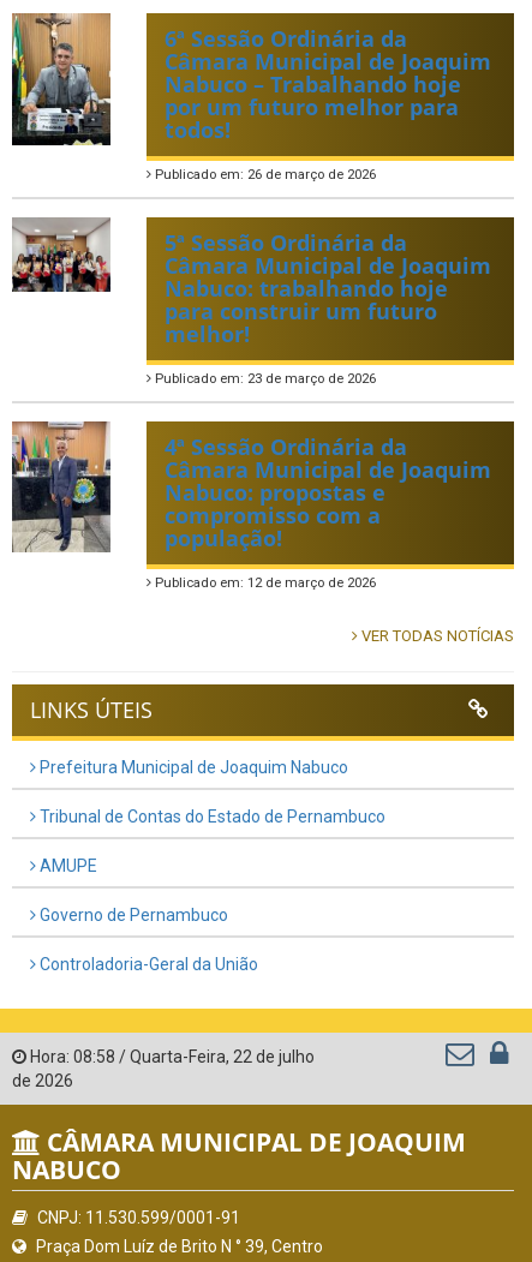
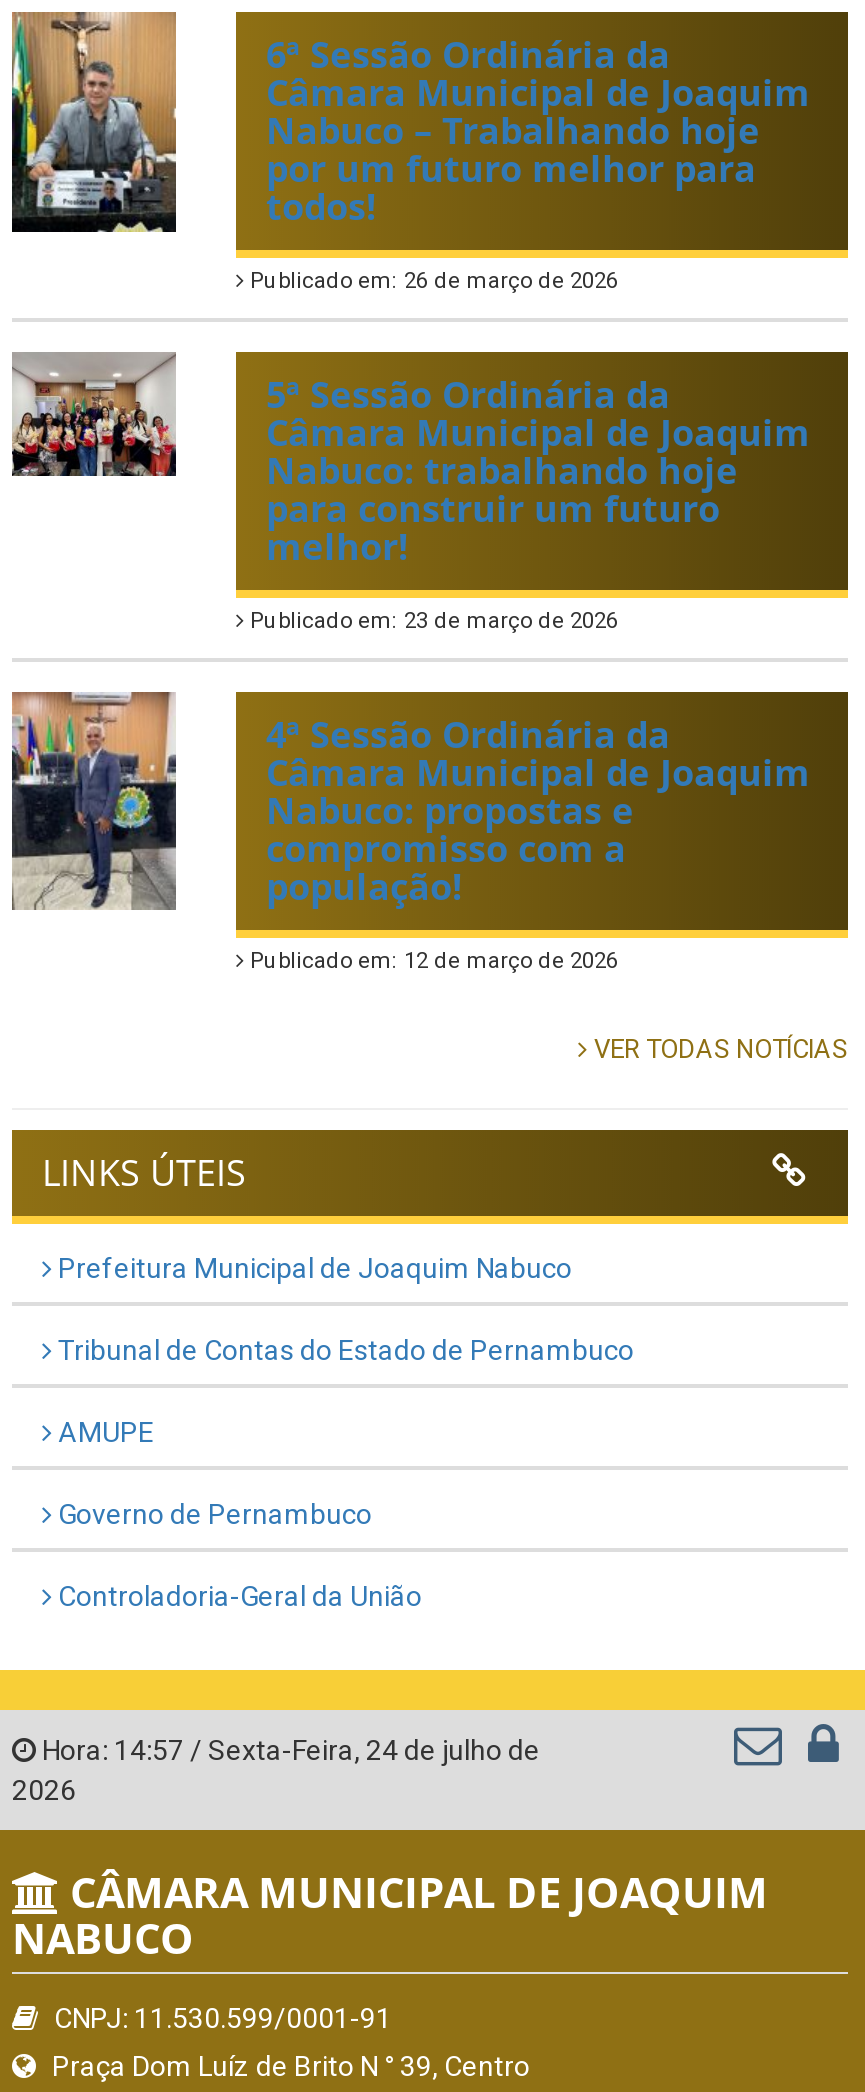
- Hora: 08:58 / Quarta-Feira, 22 de julho
- de 2026
+ Hora: 14:57 / Sexta-Feira, 24 de julho de
+ 2026
